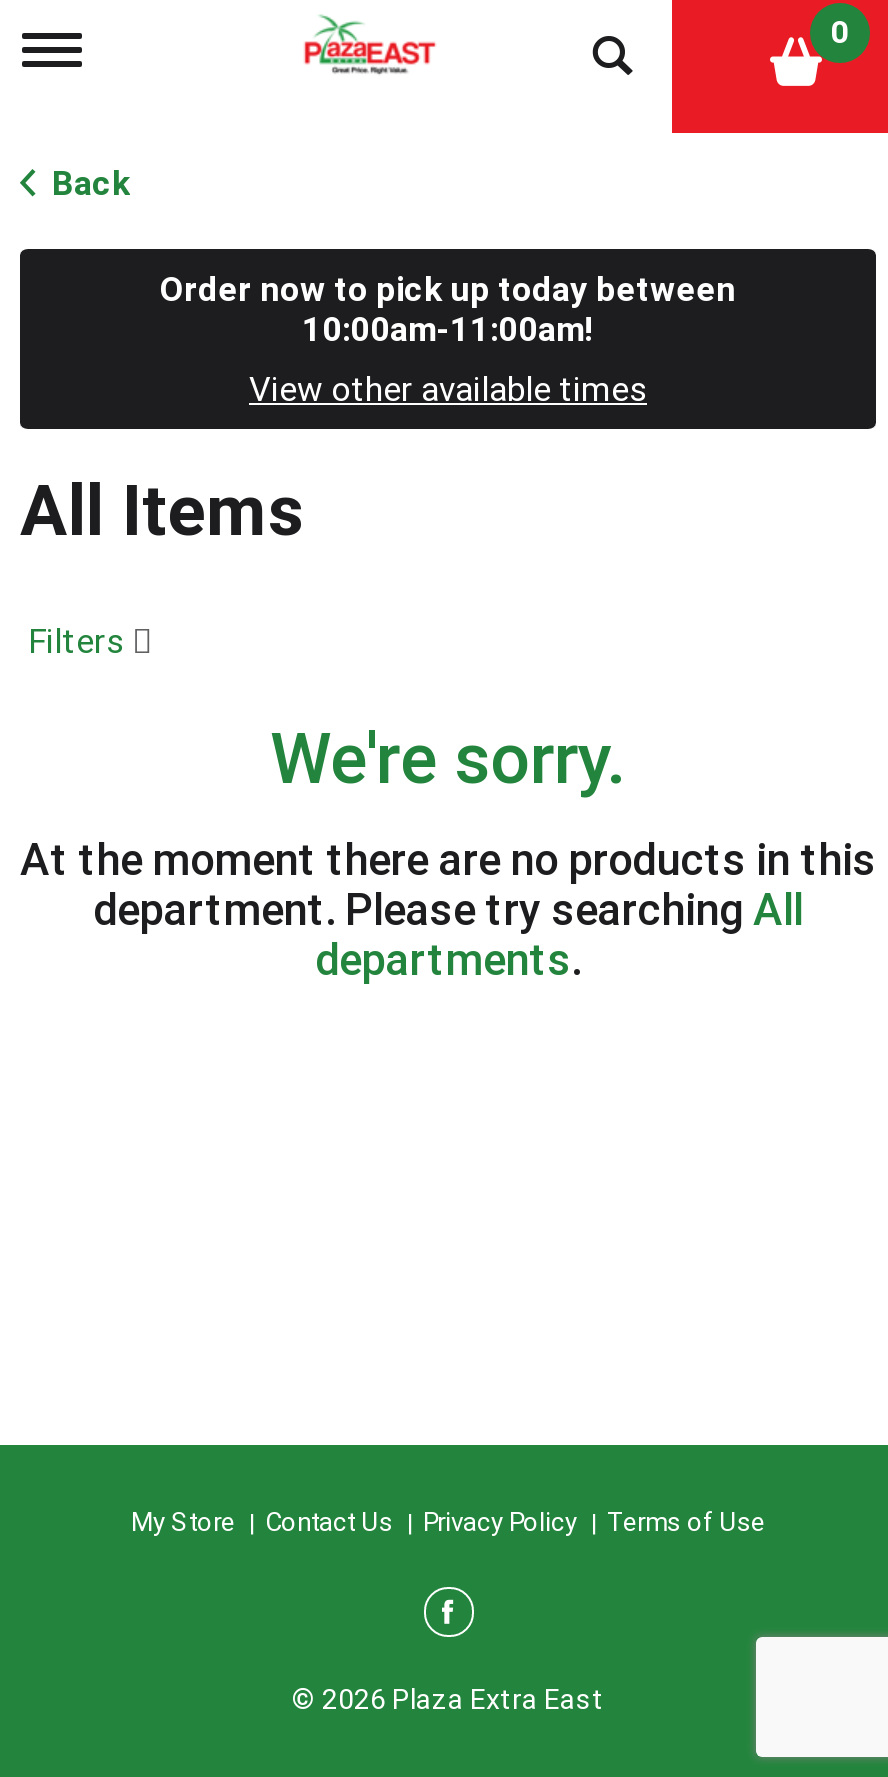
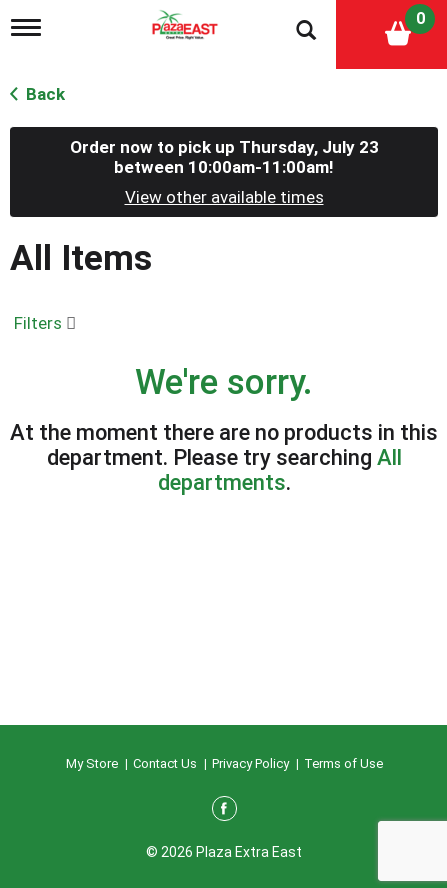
- Order now to pick up today between
- 10:00am-11:00am!
+ Order now to pick up Thursday, July 23
+ between 10:00am-11:00am!
